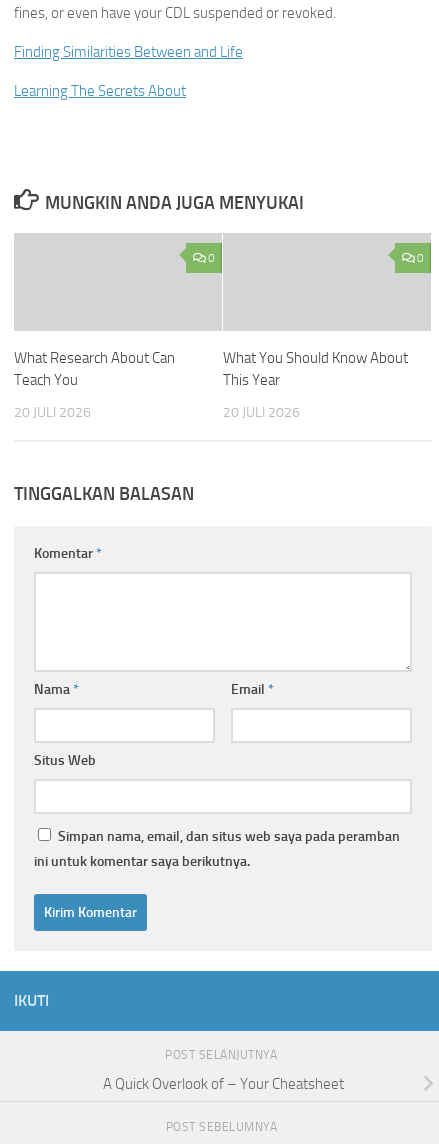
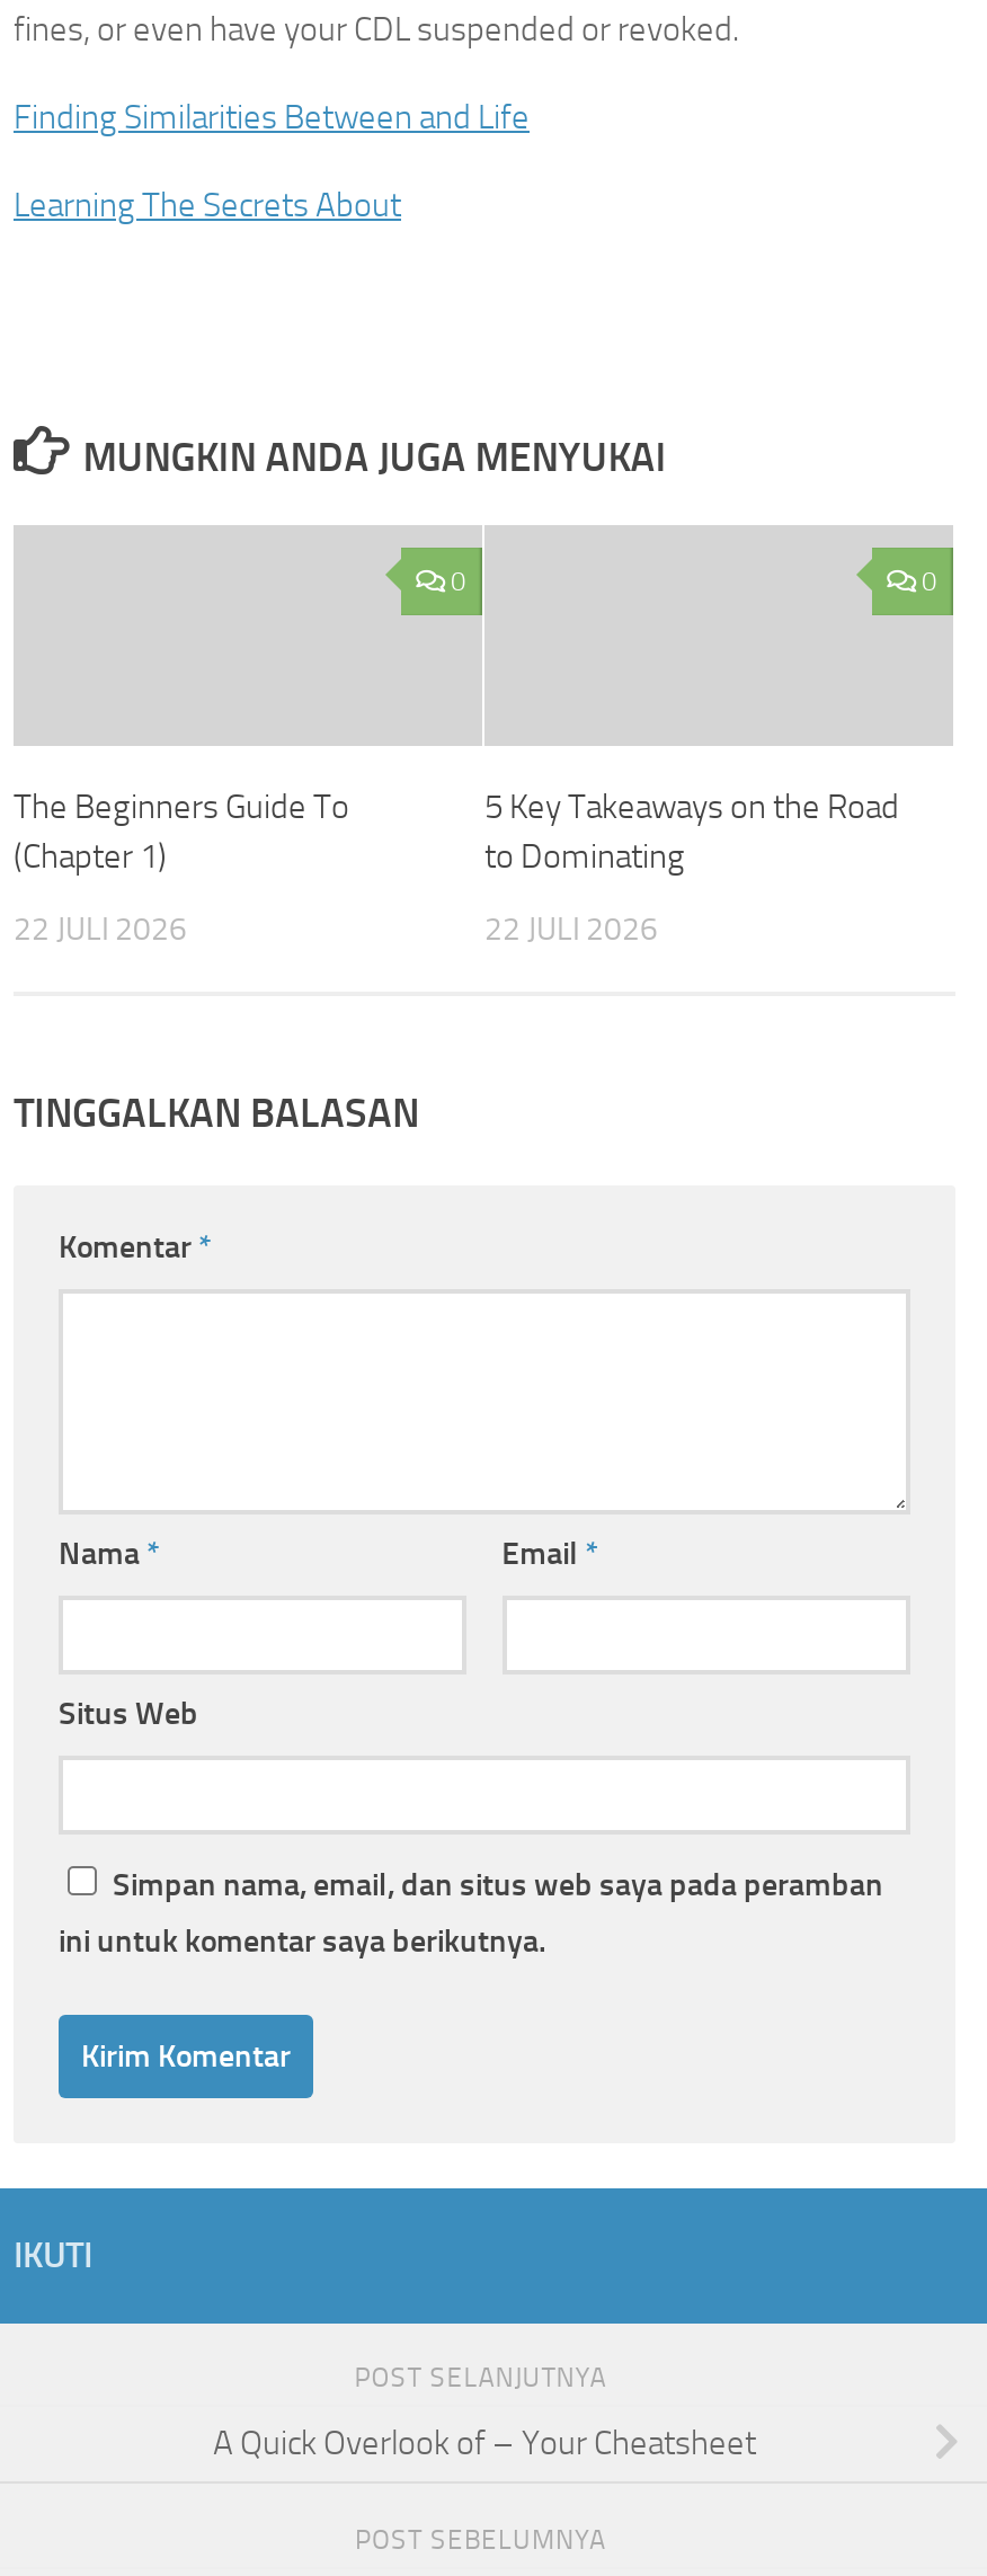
- What Research About Can
- Teach You
+ The Beginners Guide To
+ (Chapter 1)

- What You Should Know About
- This Year
+ 5 Key Takeaways on the Road
+ to Dominating

- 20 JULI 2026
+ 22 JULI 2026

- 20 JULI 2026
+ 22 JULI 2026
